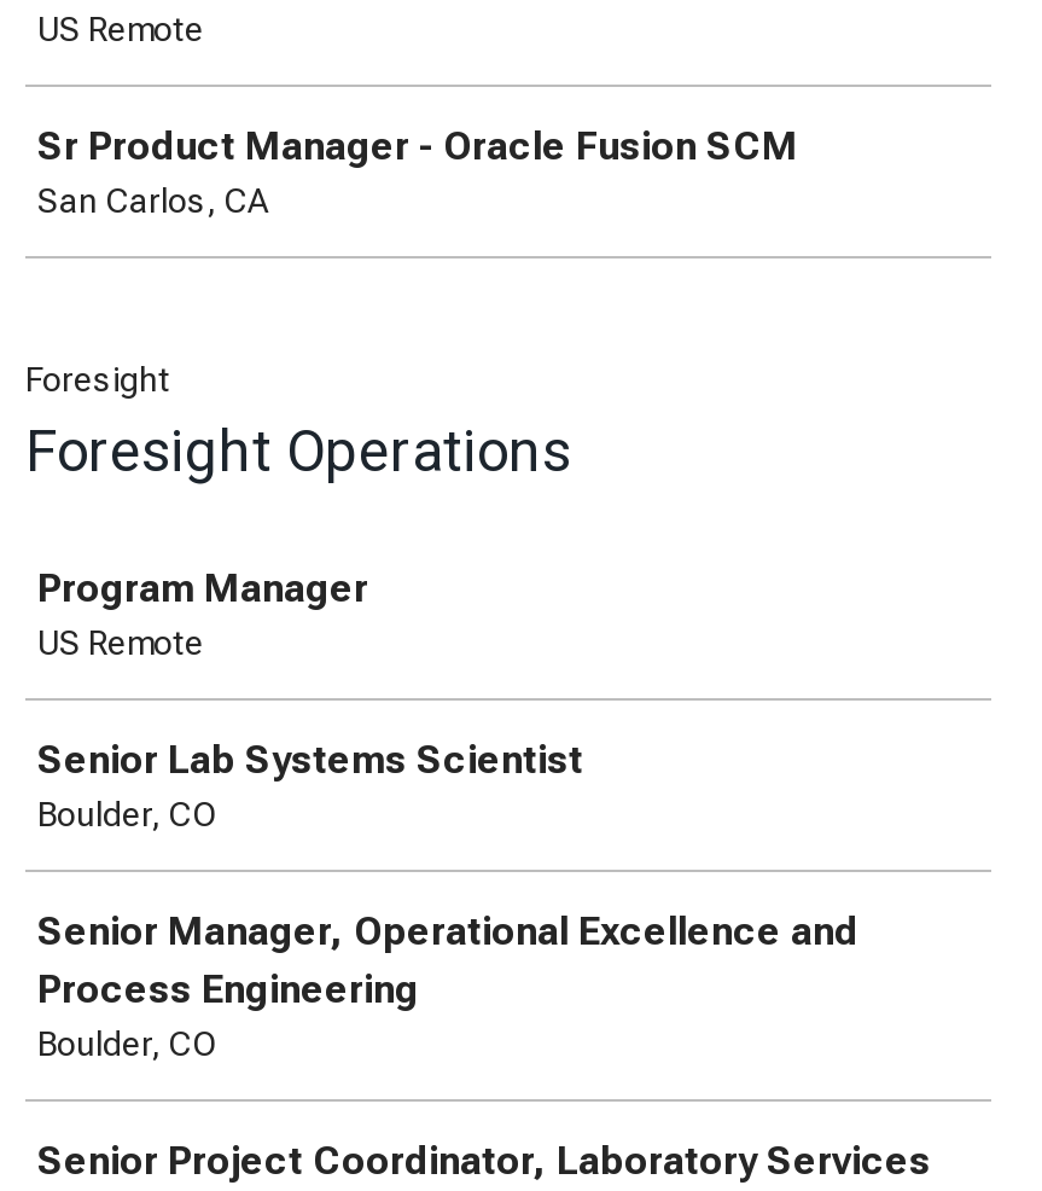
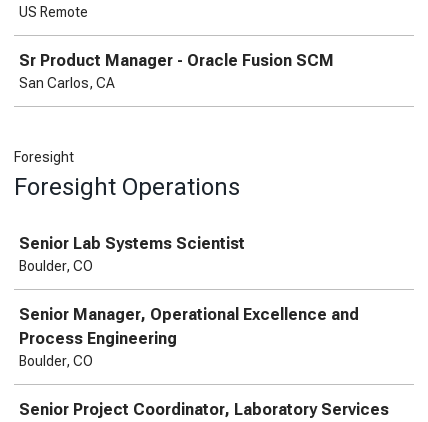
- Program Manager
- US Remote
